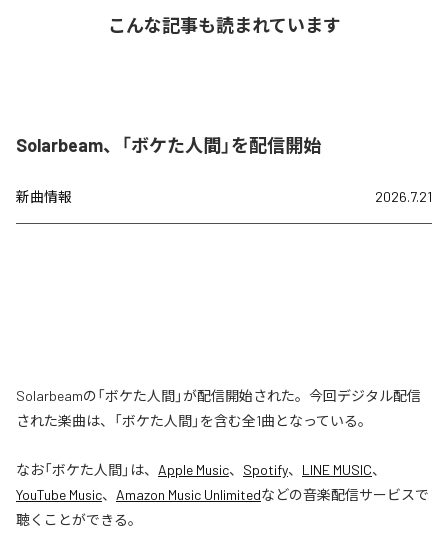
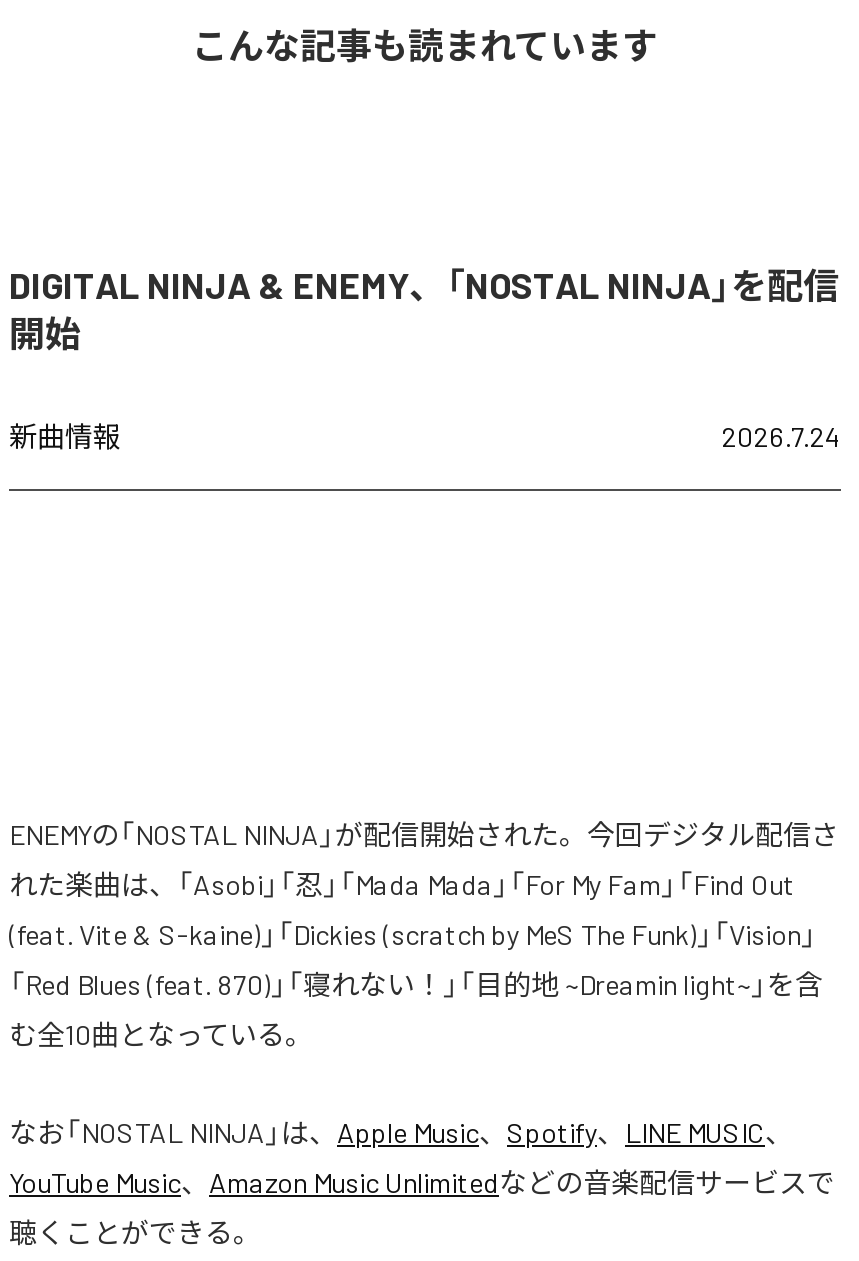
- Solarbeam、「ボケた人間」を配信開始
+ DIGITAL NINJA & ENEMY、「NOSTAL NINJA」を配信
+ 開始

- 2026.7.21
+ 2026.7.24

- Solarbeamの「ボケた人間」が配信開始された。今回デジタル配信
- された楽曲は、「ボケた人間」を含む全1曲となっている。
- なお「ボケた人間」は、Apple Music、Spotify、LINE MUSIC、
+ ENEMYの「NOSTAL NINJA」が配信開始された。今回デジタル配信さ
+ れた楽曲は、「Asobi」「忍」「Mada Mada」「For My Fam」「Find Out
+ (feat. Vite & S-kaine)」「Dickies (scratch by MeS The Funk)」「Vision」
+ 「Red Blues (feat. 870)」「寝れない！」「目的地 ~Dreamin light~」を含
+ む全10曲となっている。
+ なお「NOSTAL NINJA」は、Apple Music、Spotify、LINE MUSIC、
